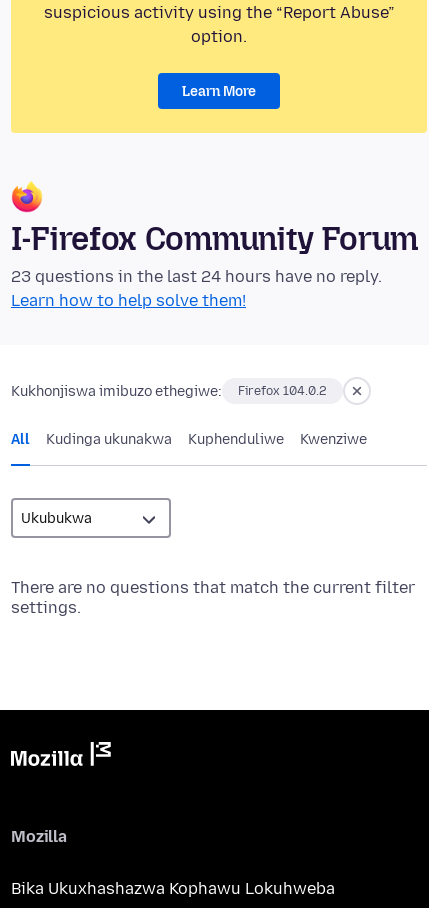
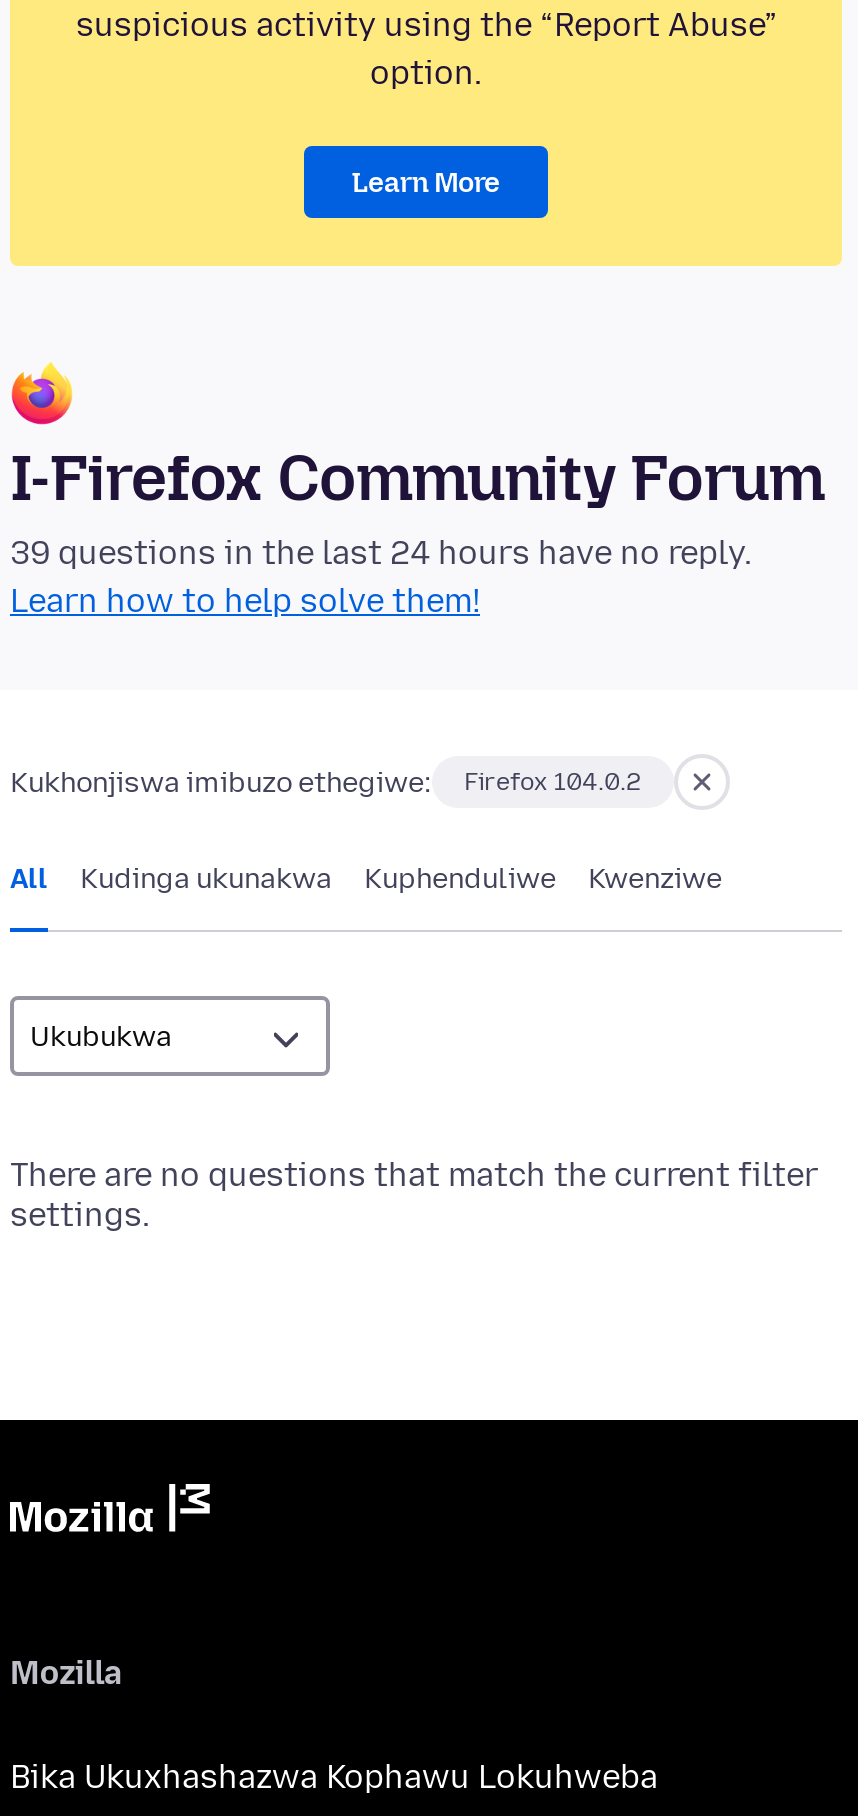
- 23 questions in the last 24 hours have no reply.
+ 39 questions in the last 24 hours have no reply.
